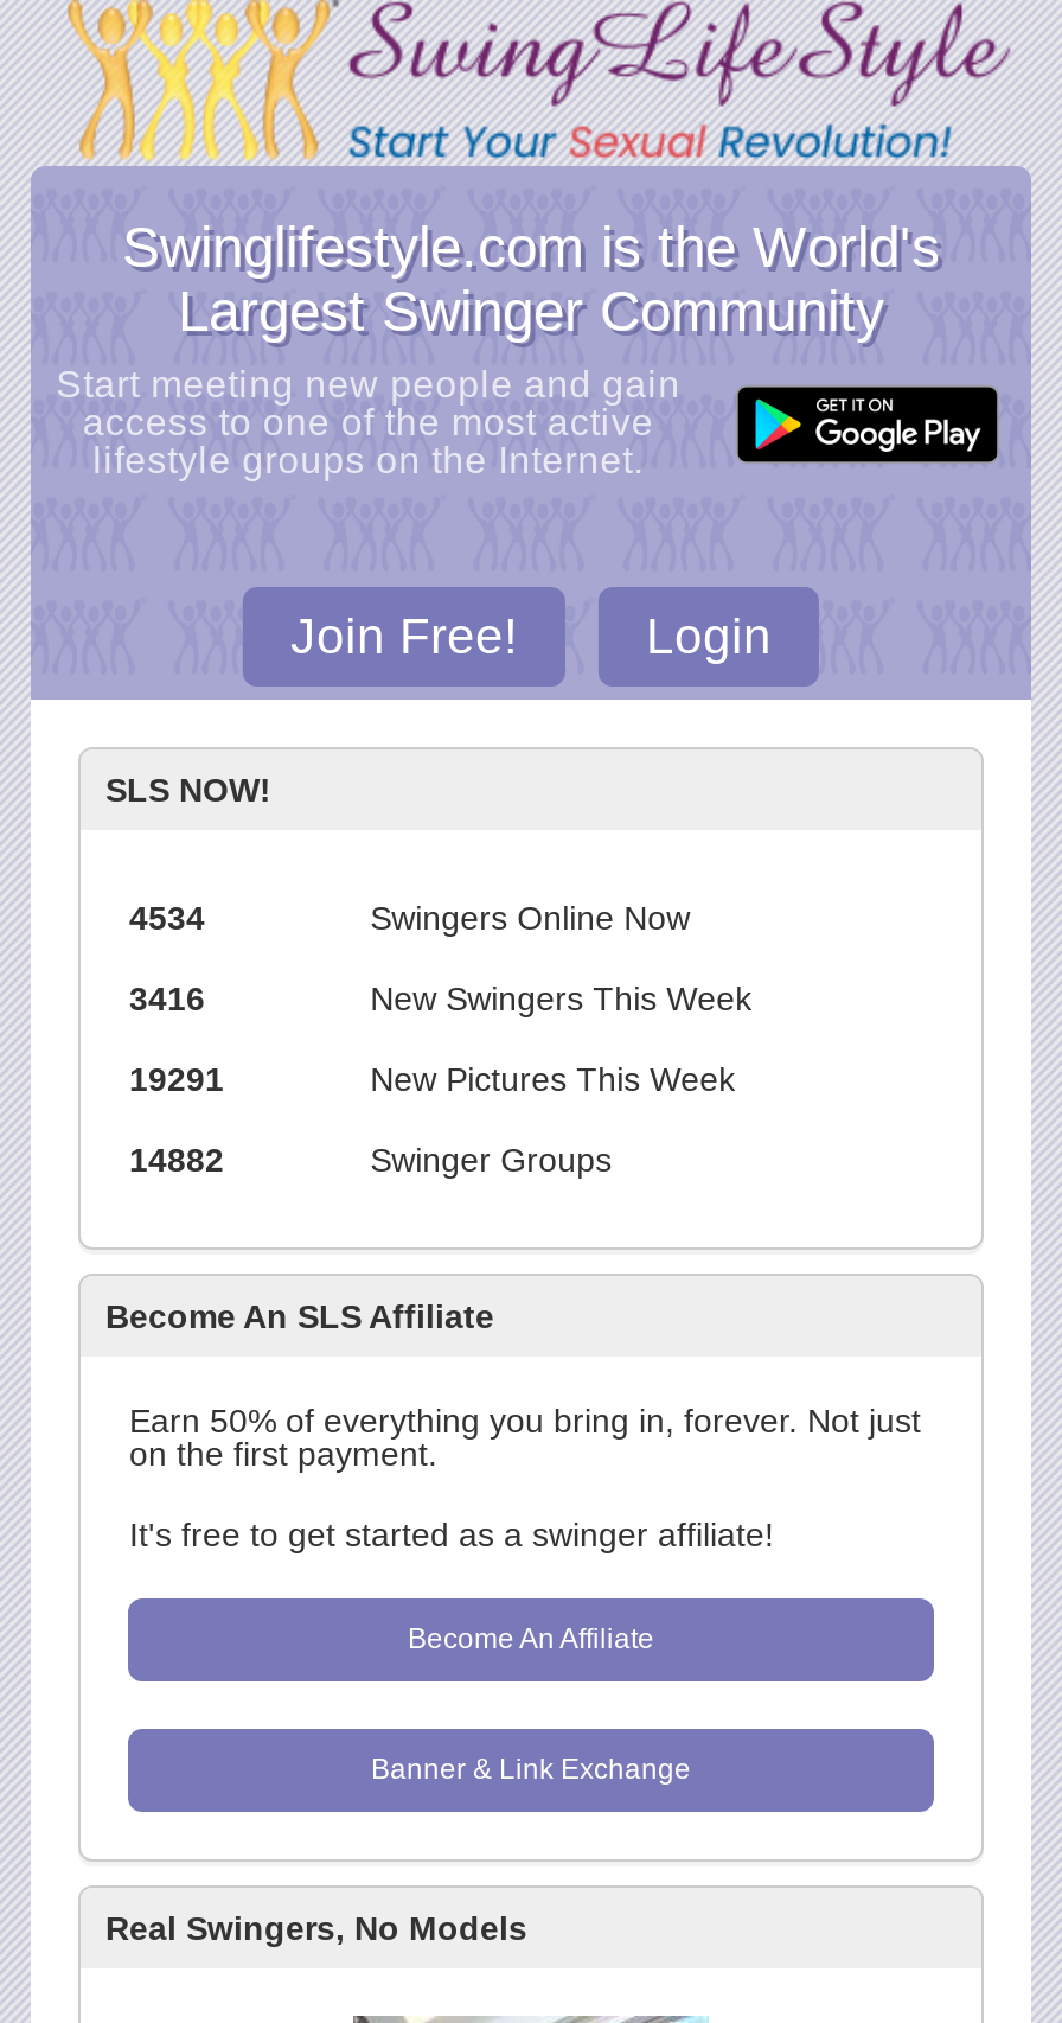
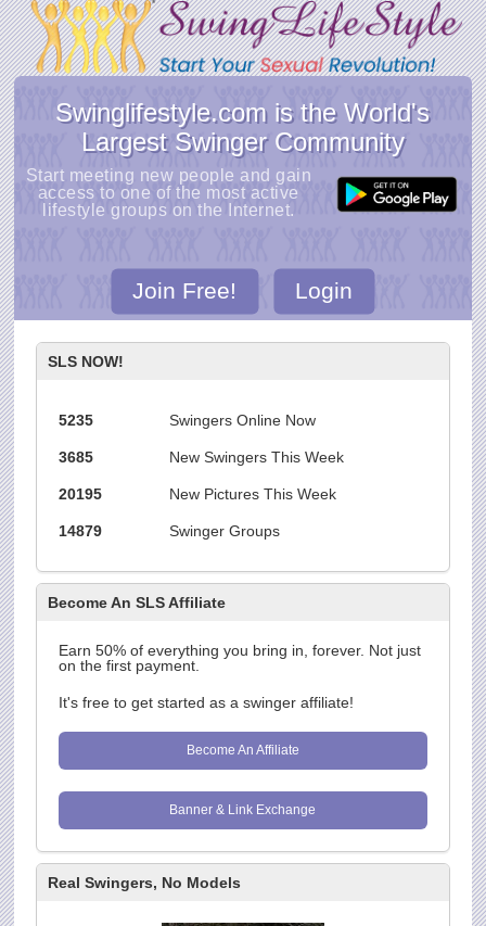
- 4534
+ 5235

- 3416
+ 3685

- 19291
+ 20195

- 14882
+ 14879
